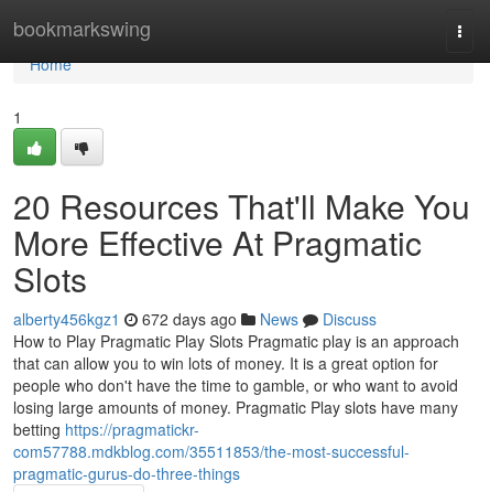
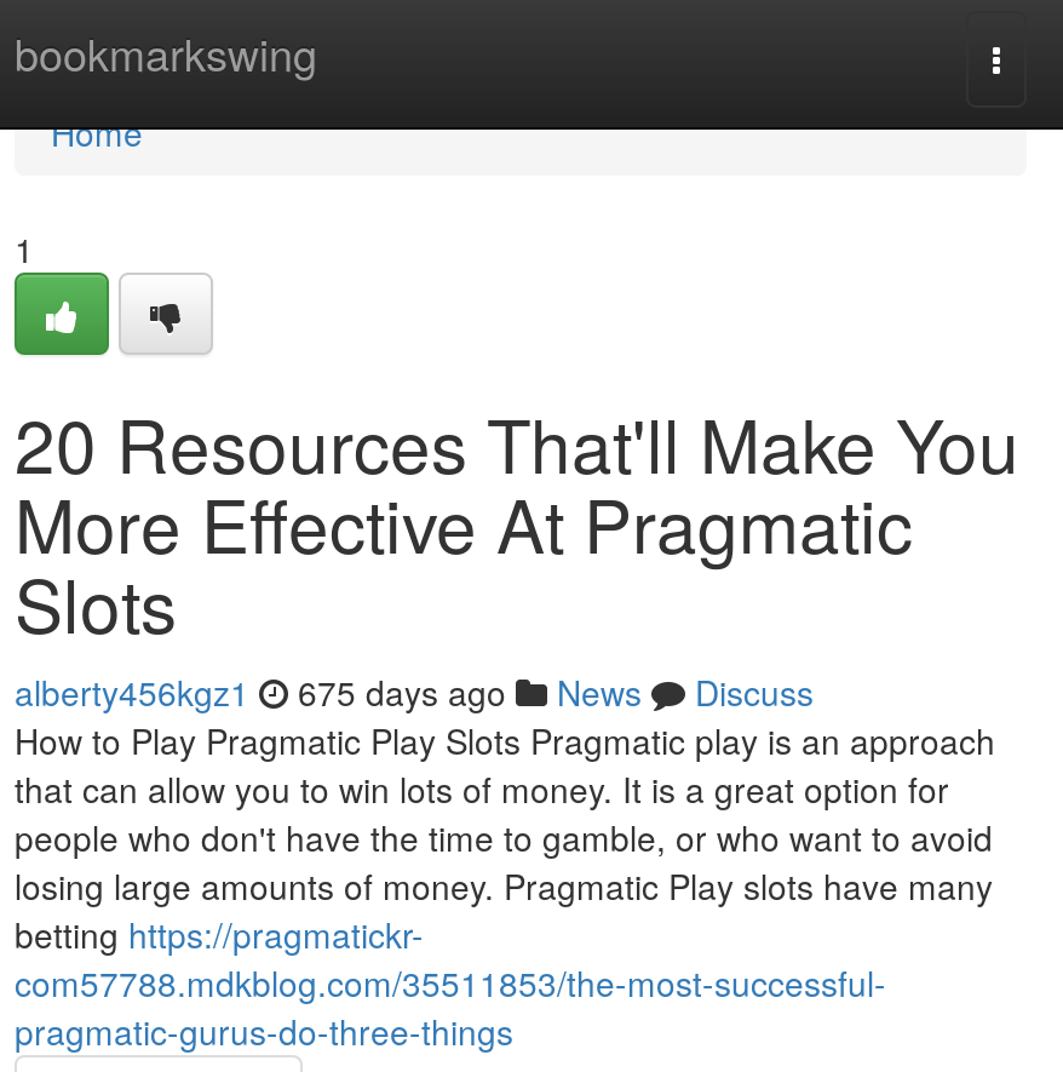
- alberty456kgz1 672 days ago News Discuss
+ alberty456kgz1 675 days ago News Discuss
